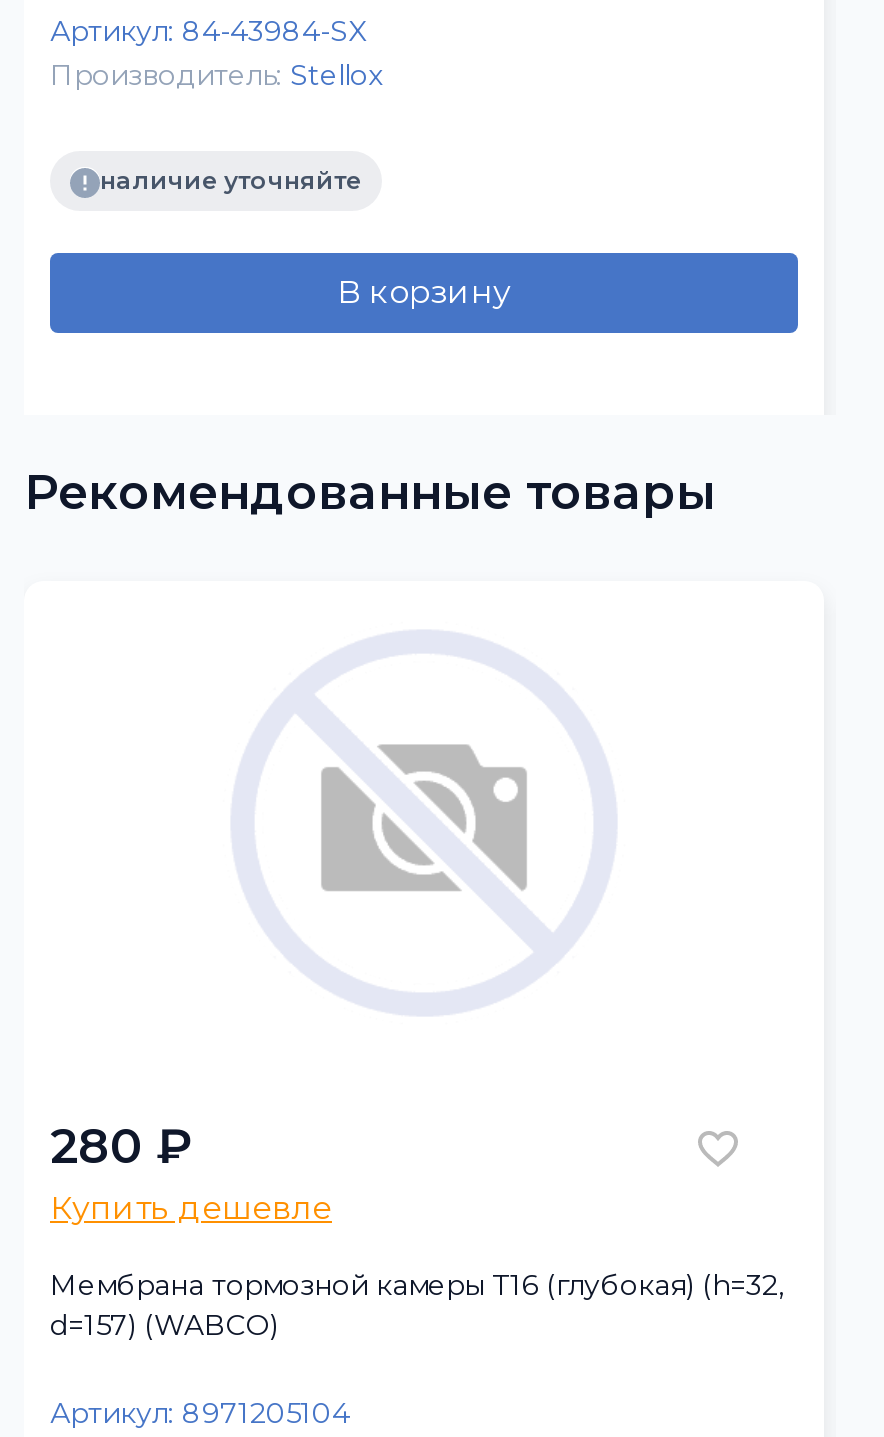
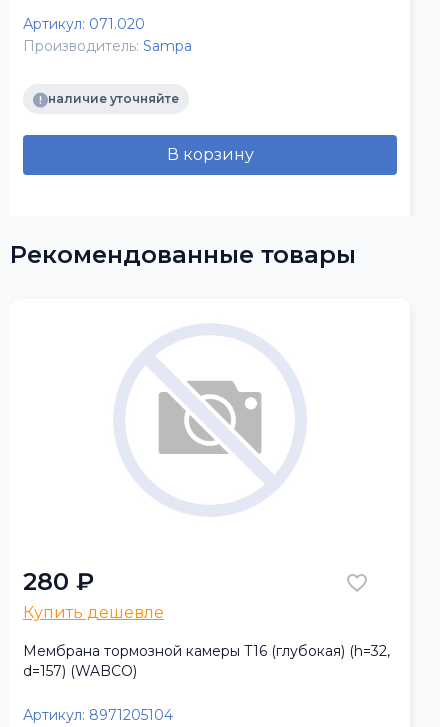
- Артикул: 84-43984-SX
- Производитель: Stellox
+ Артикул: 071.020
+ Производитель: Sampa
